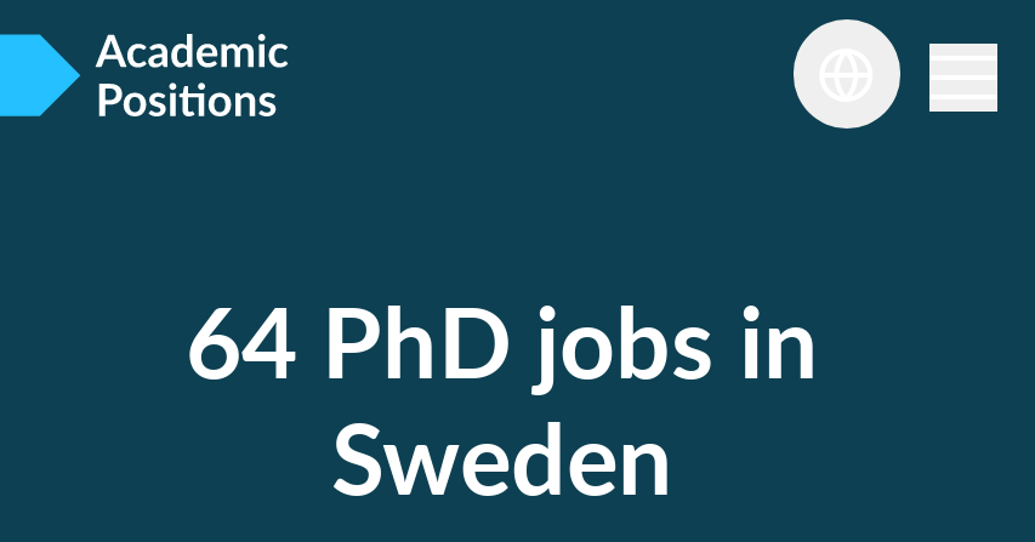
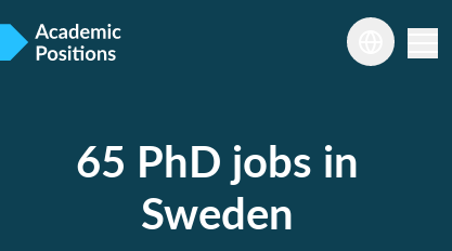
- 64 PhD jobs in
+ 65 PhD jobs in
